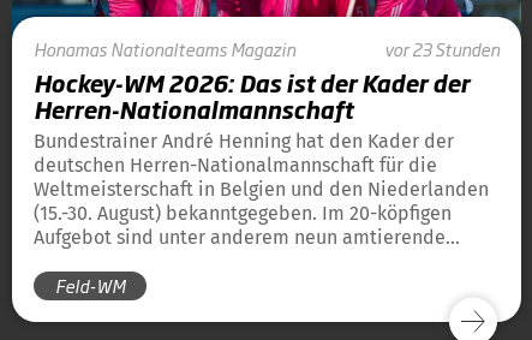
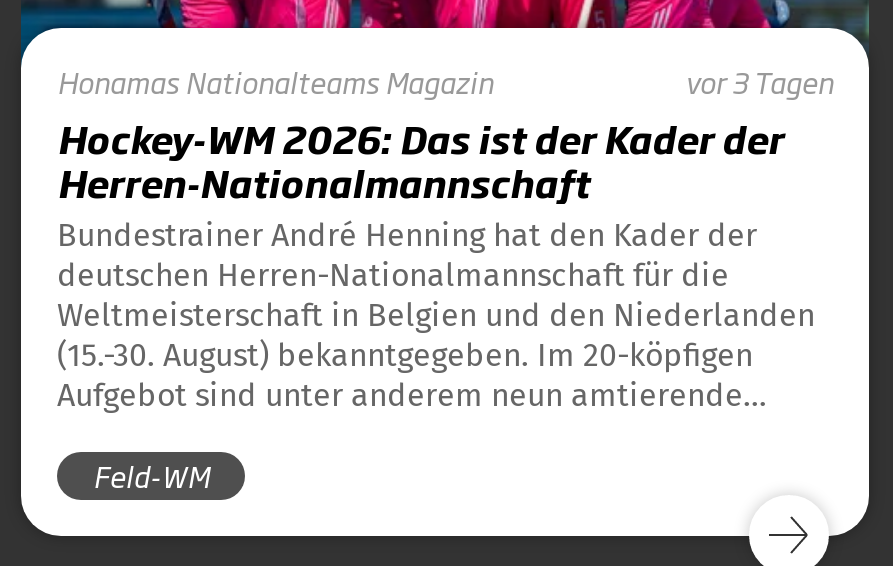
- vor 23 Stunden
+ vor 3 Tagen
